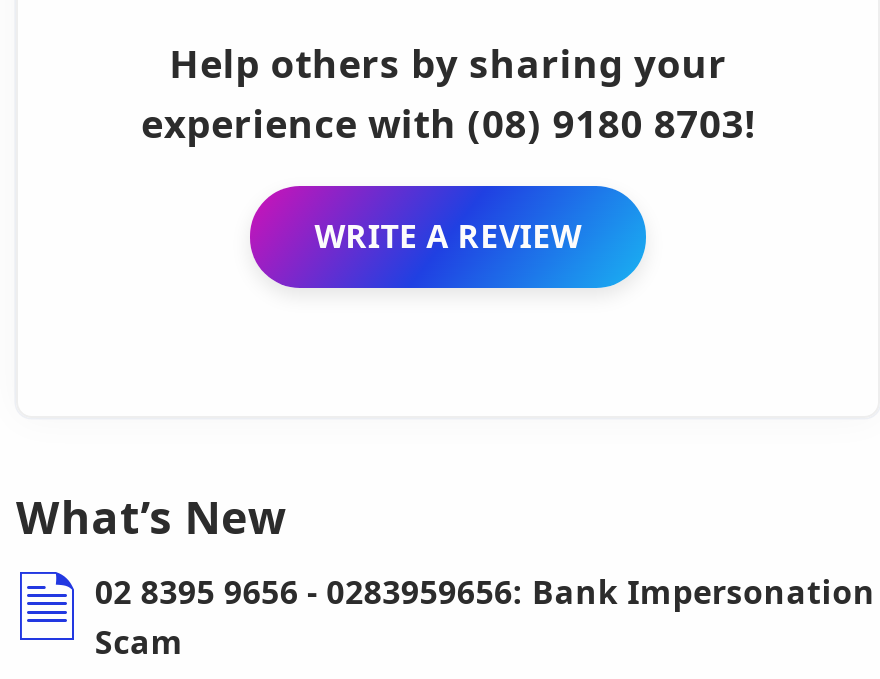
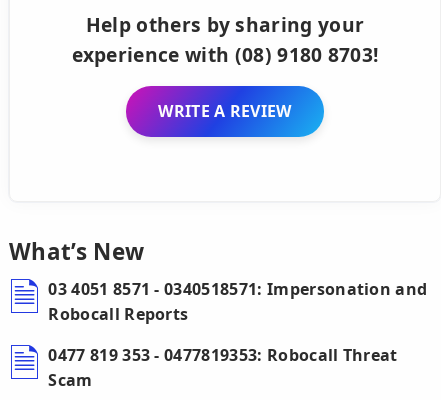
- 02 8395 9656 - 0283959656: Bank Impersonation
+ 03 4051 8571 - 0340518571: Impersonation and
+ Robocall Reports
+ 0477 819 353 - 0477819353: Robocall Threat
